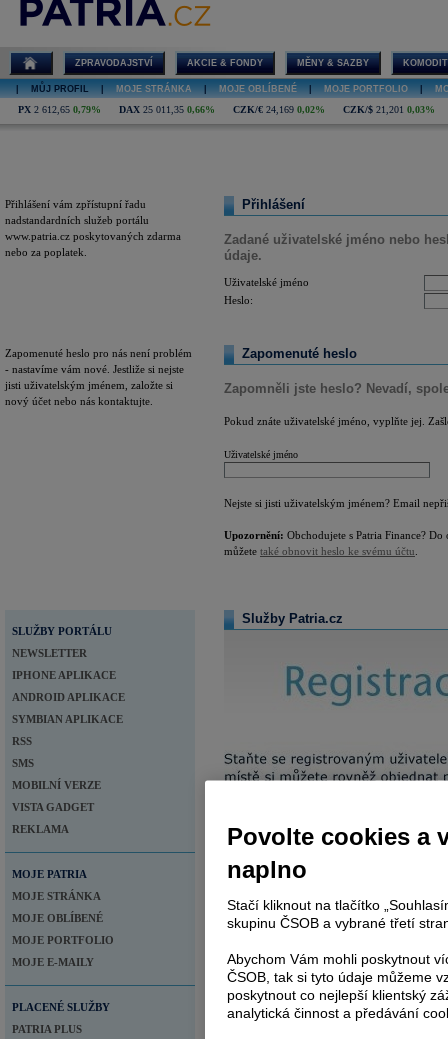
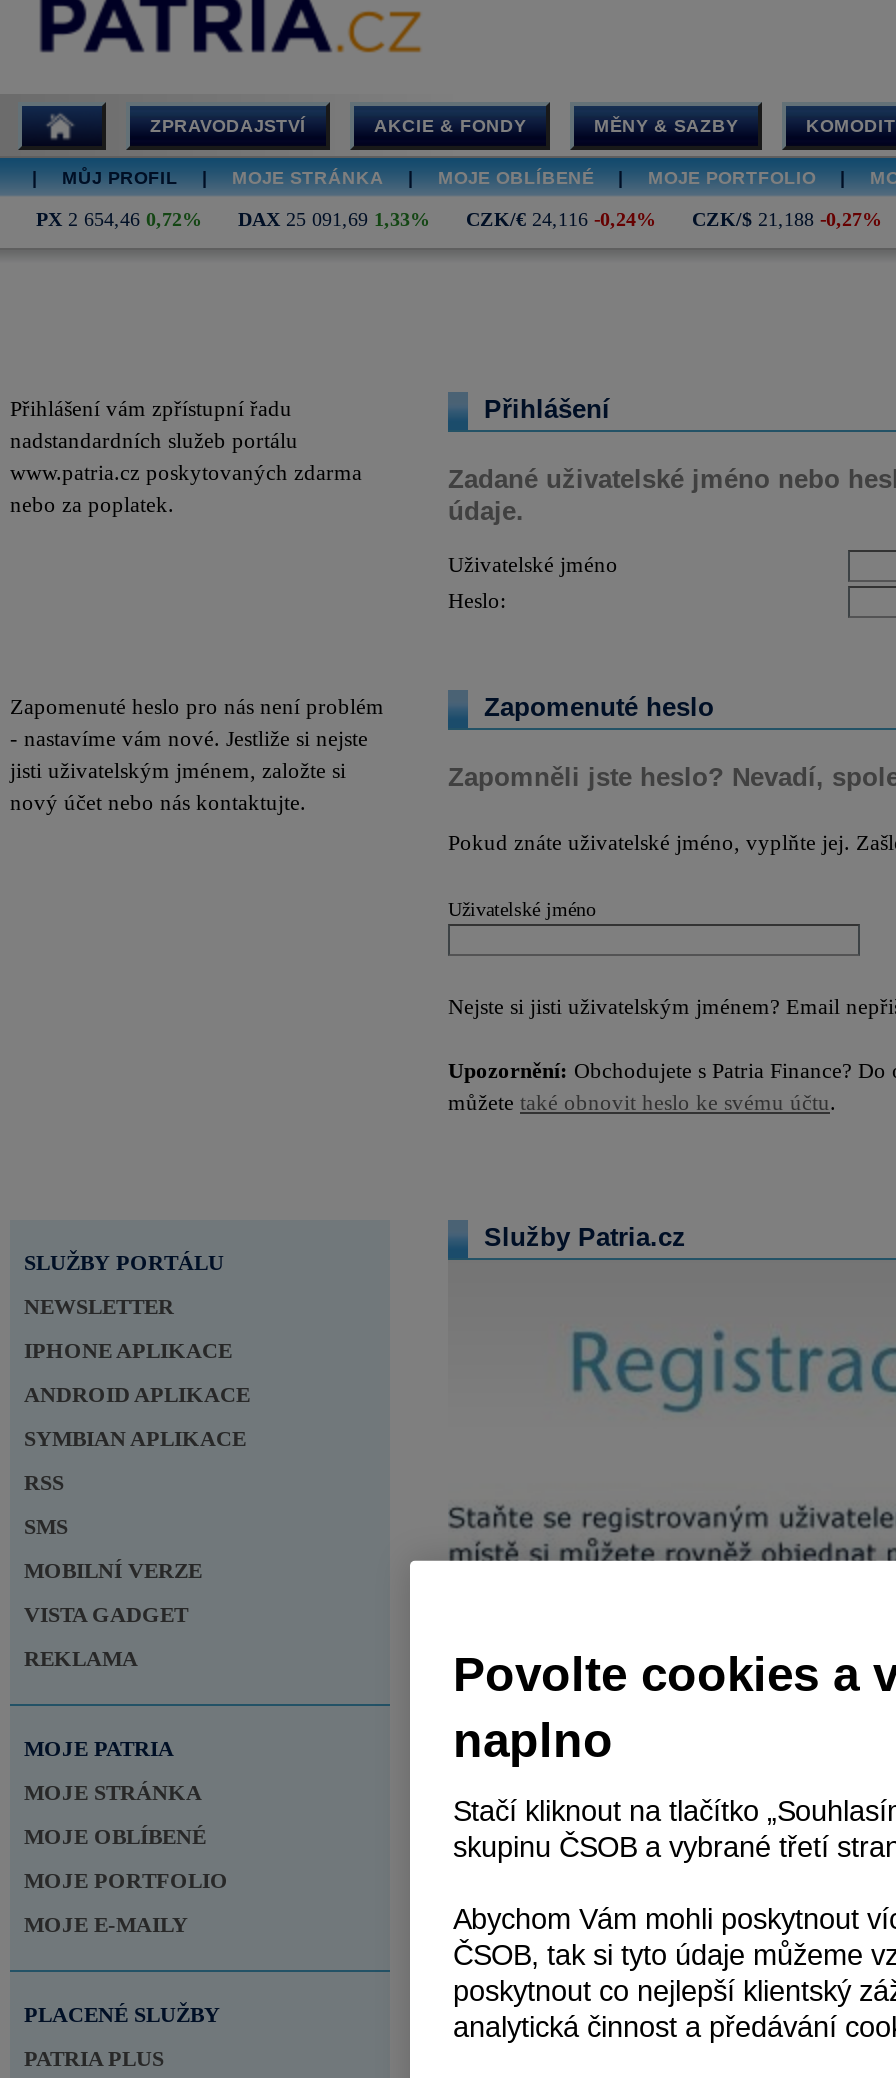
- PX 2 612,65 0,79%
+ PX 2 654,46 0,72%

- DAX 25 011,35 0,66%
+ DAX 25 091,69 1,33%

- CZK/€ 24,169 0,02%
+ CZK/€ 24,116 -0,24%

- CZK/$ 21,201 0,03%
+ CZK/$ 21,188 -0,27%
